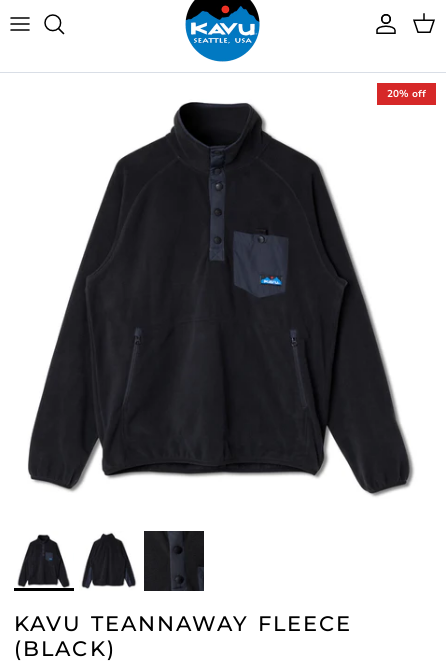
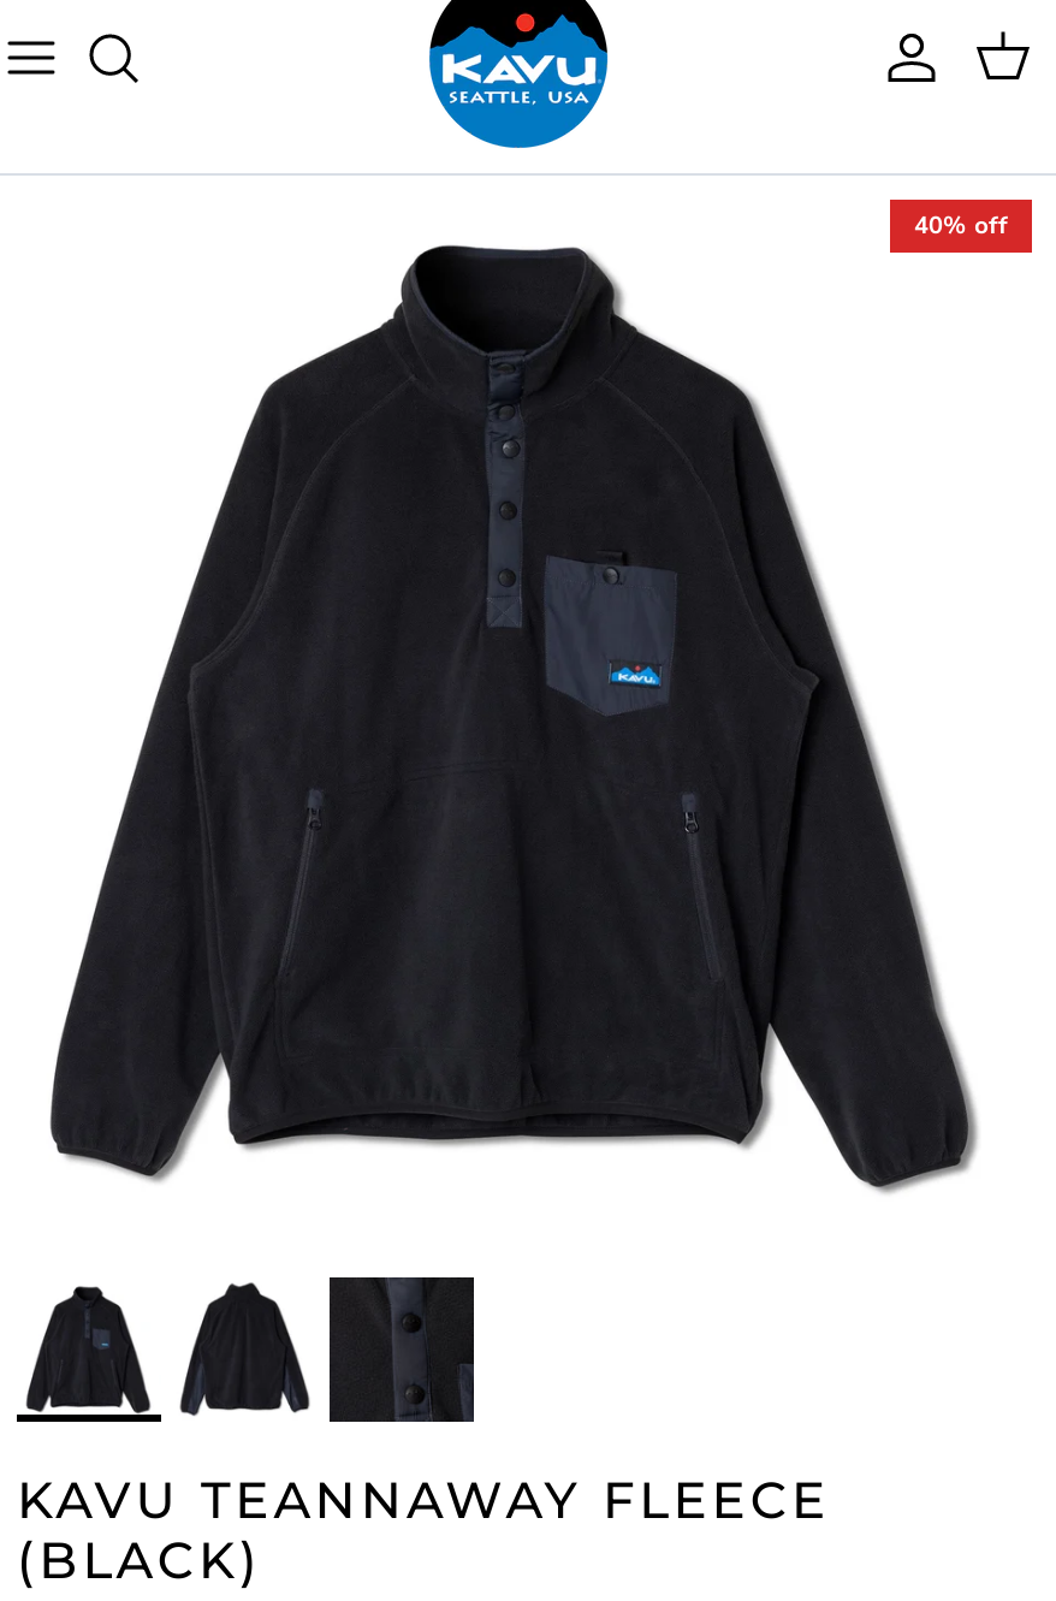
- 20% off
+ 40% off
